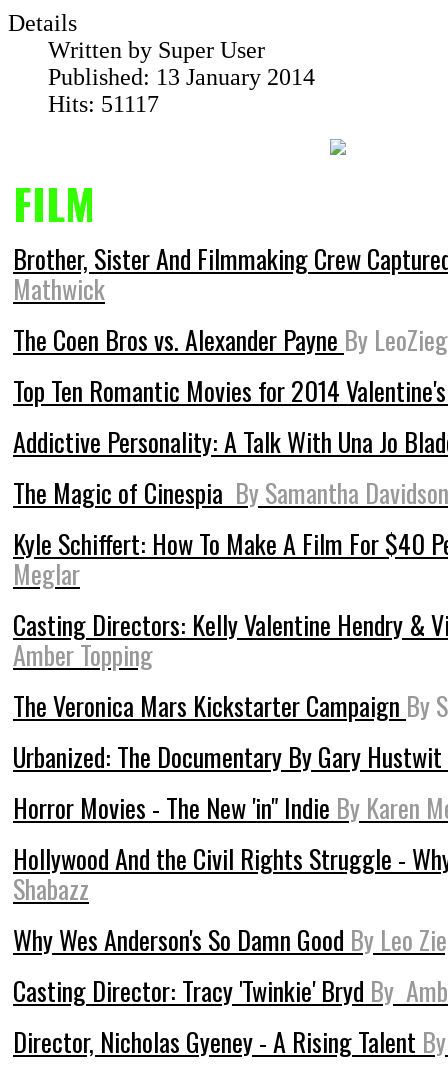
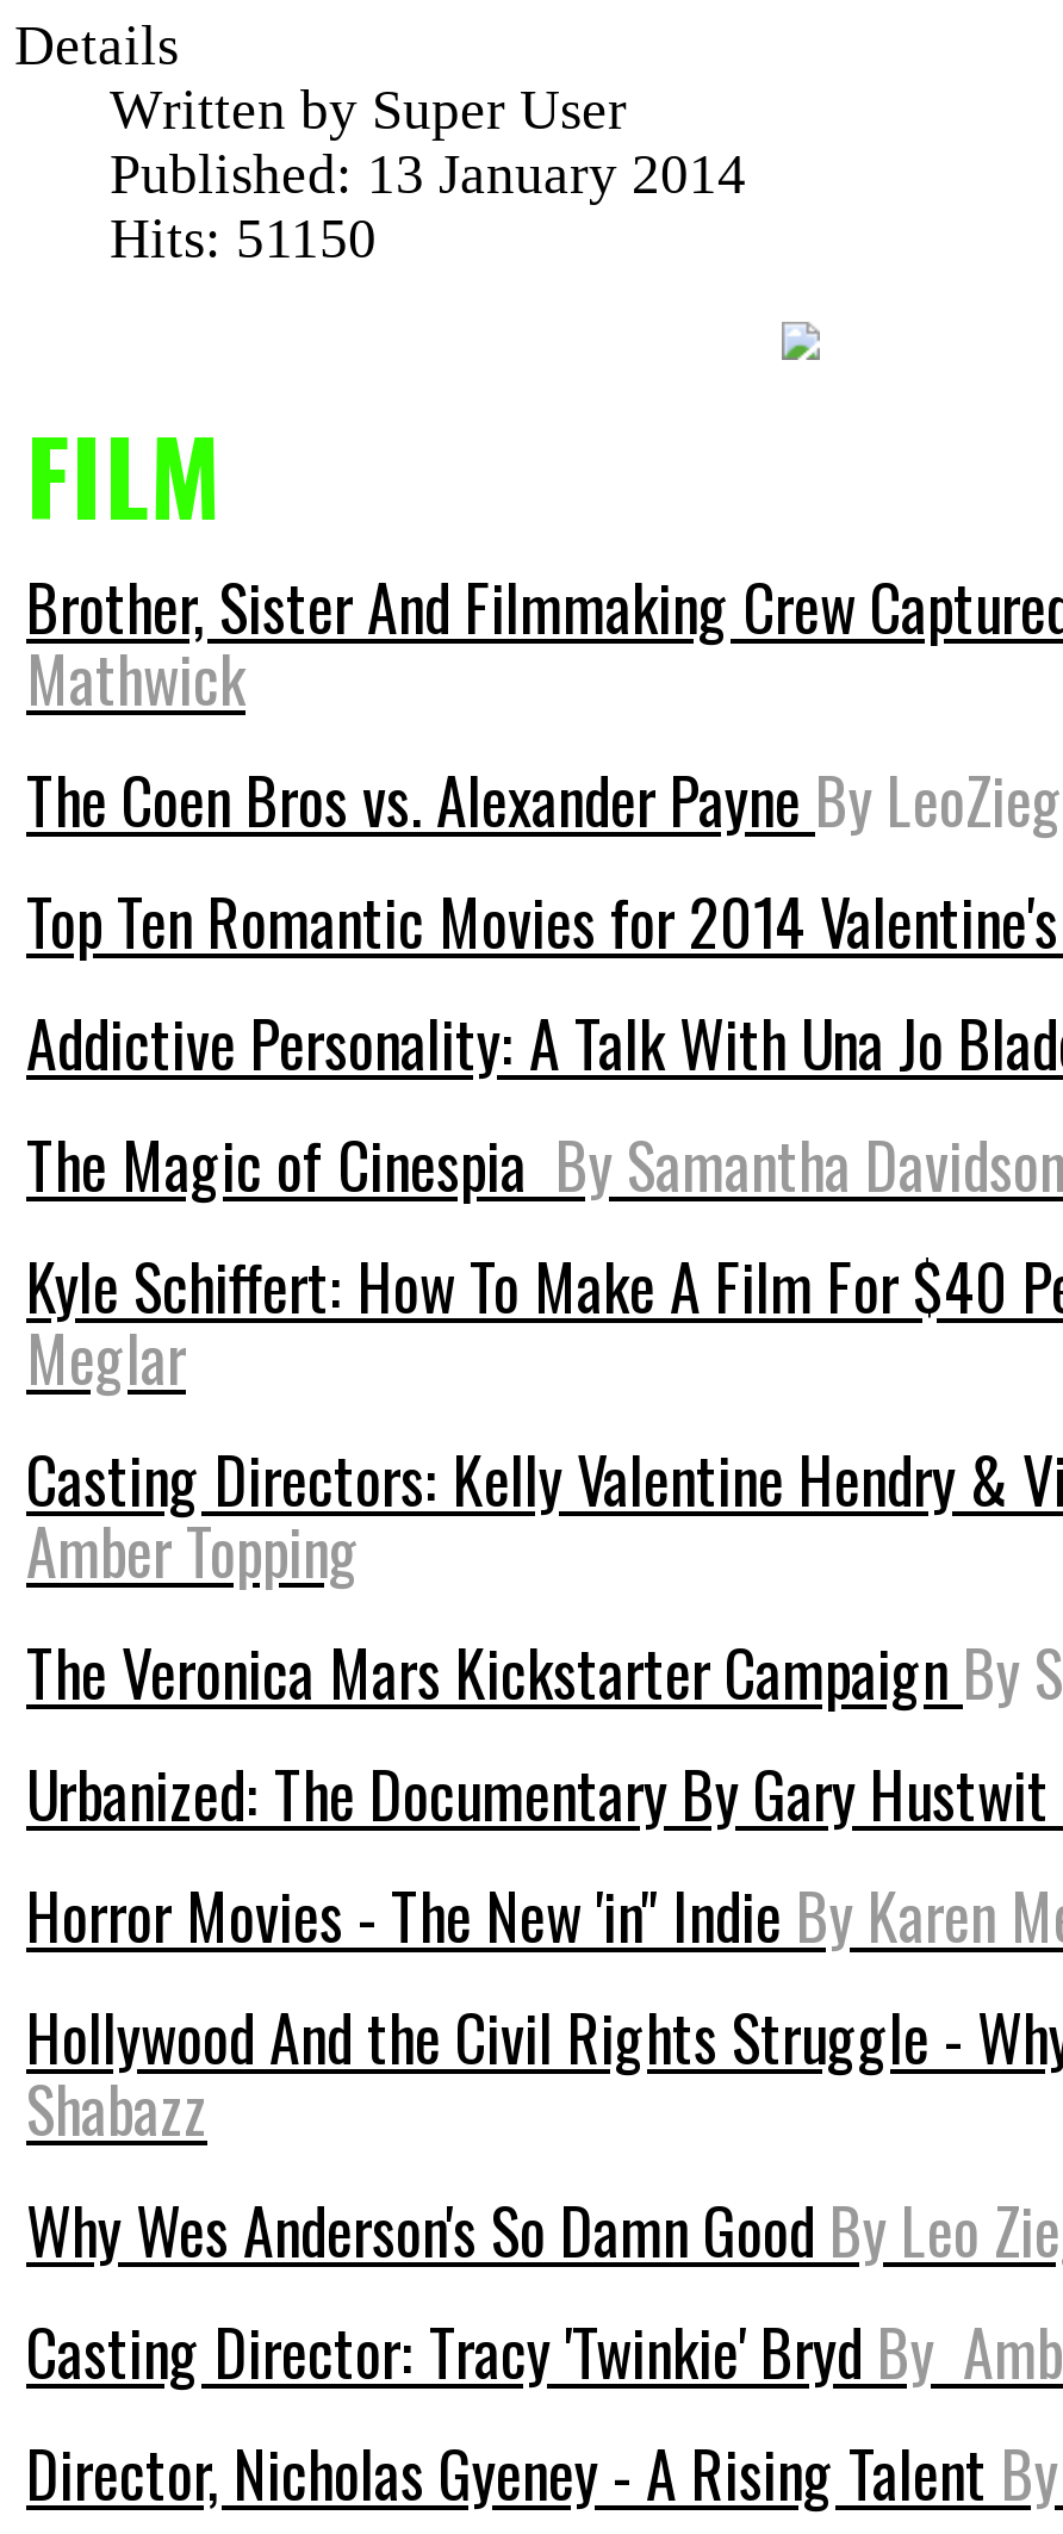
- Hits: 51117
+ Hits: 51150
